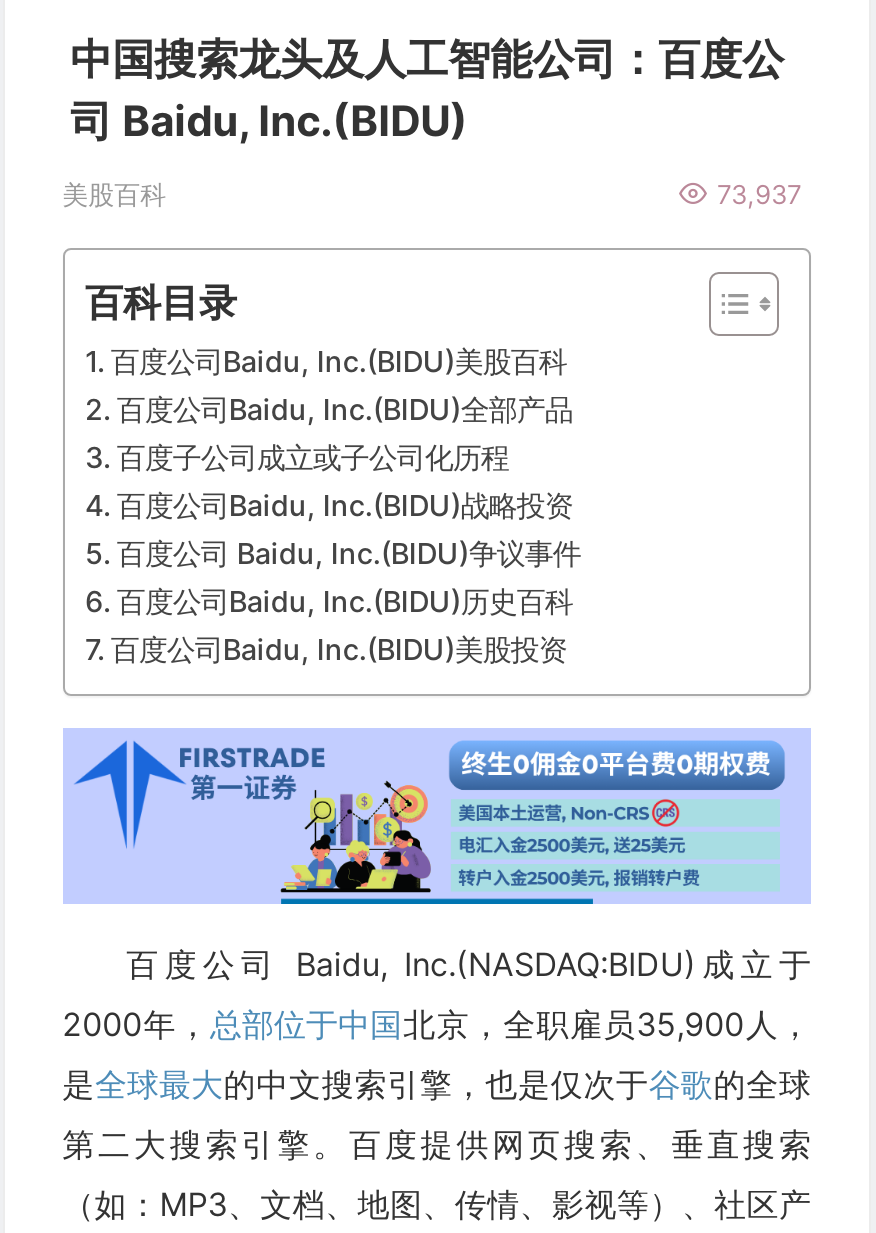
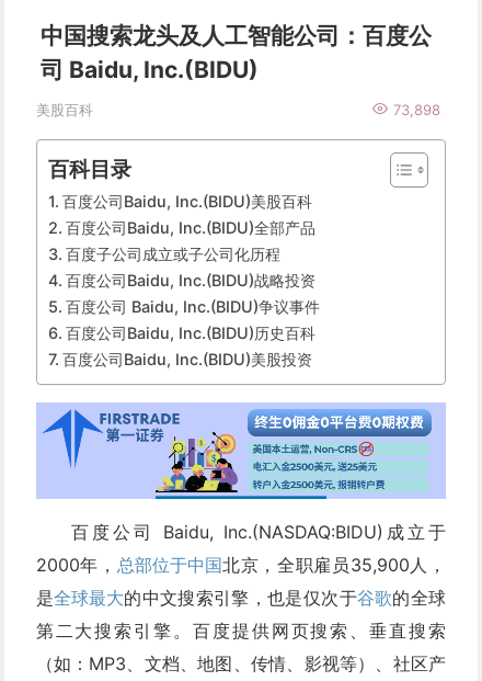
- 73,937
+ 73,898
